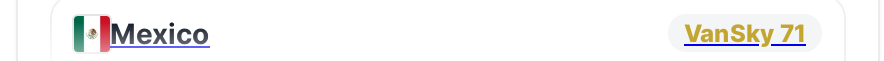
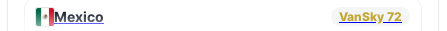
- VanSky 71
+ VanSky 72
